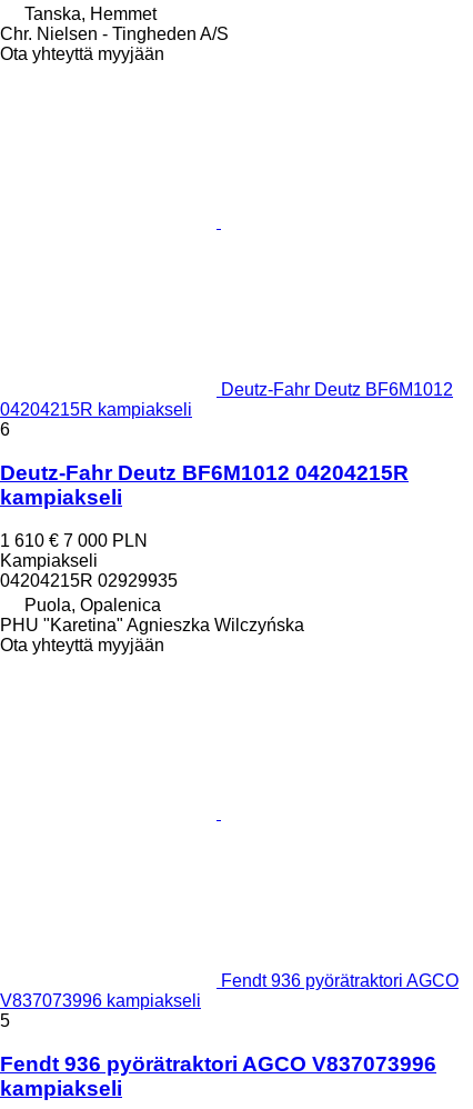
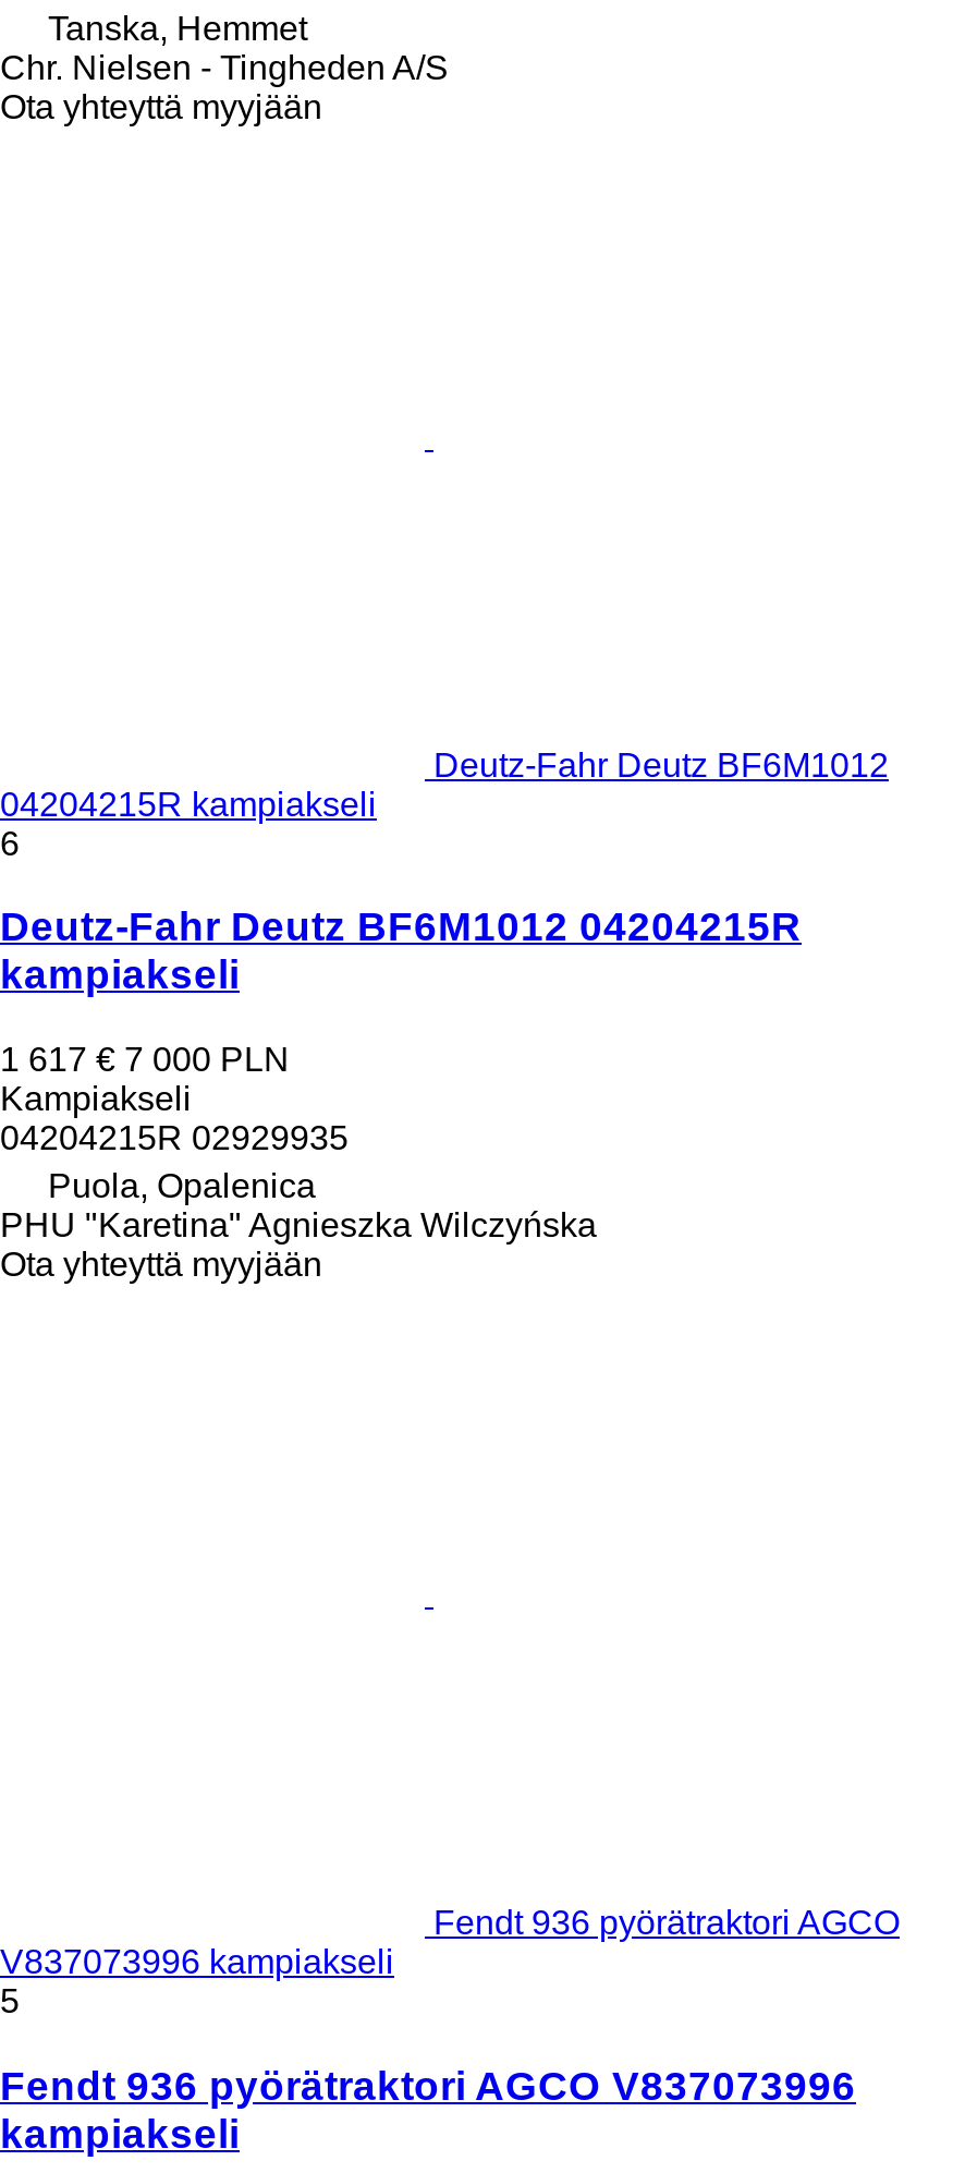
- 1 610 € 7 000 PLN
+ 1 617 € 7 000 PLN
